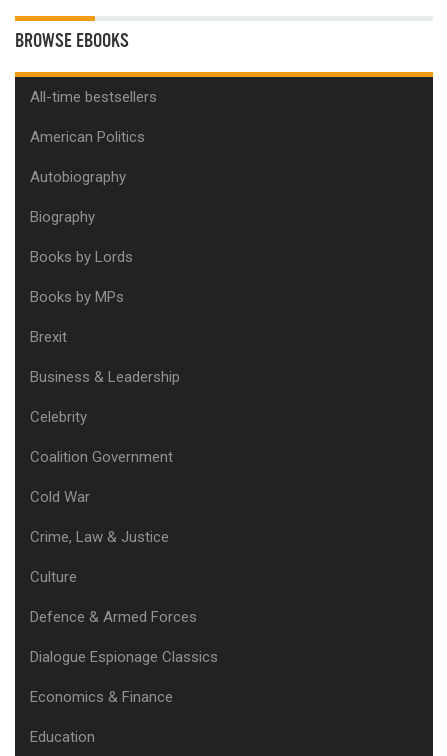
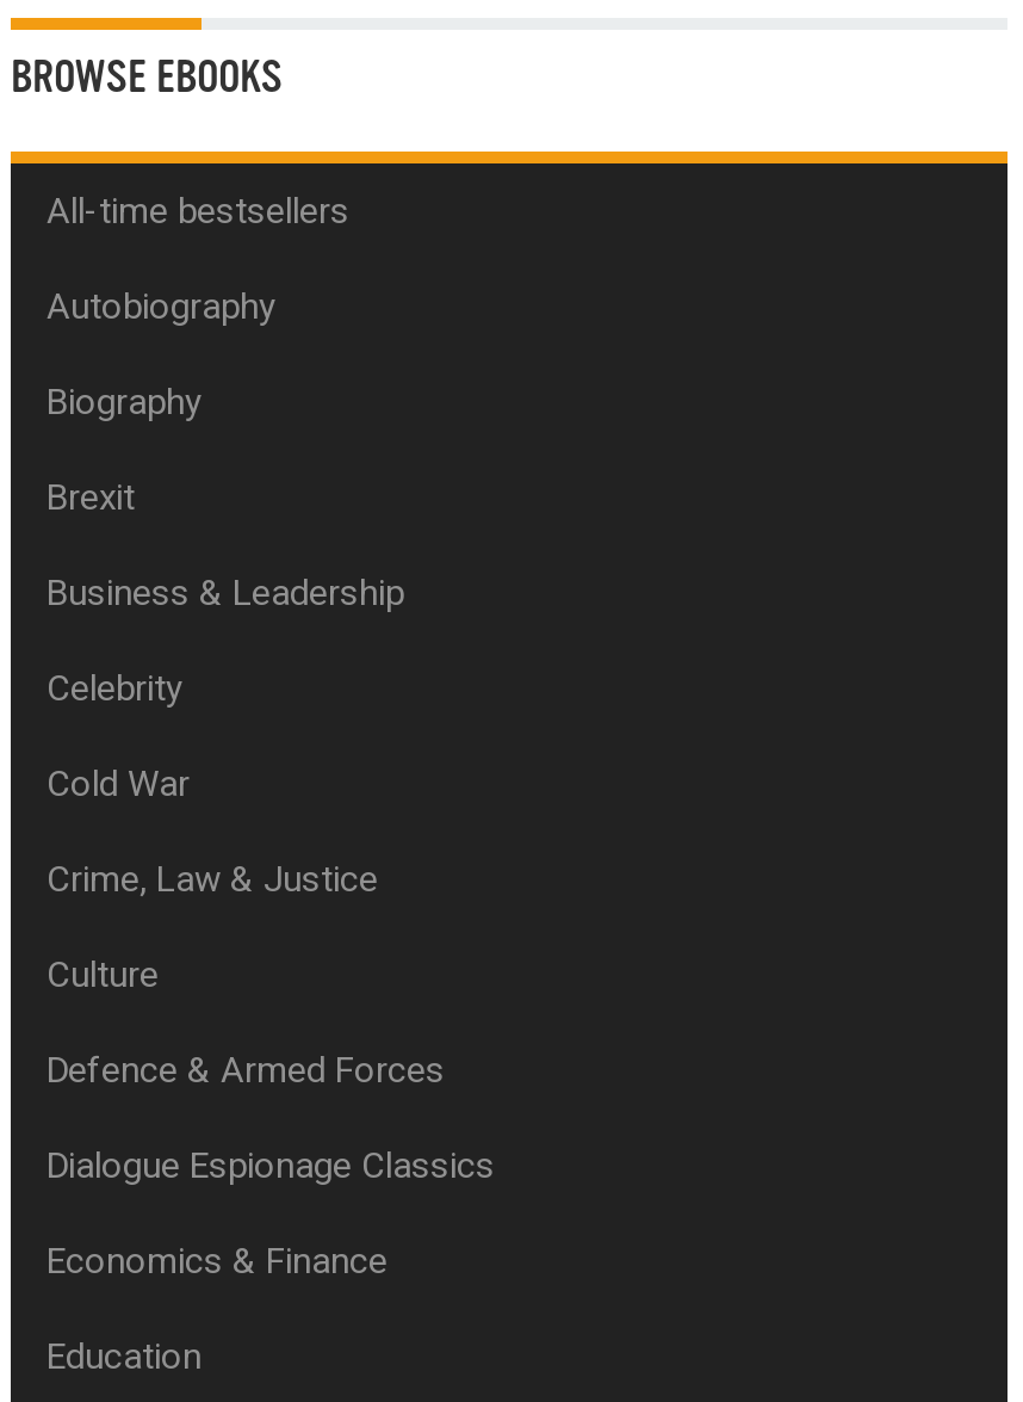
- American Politics

- Books by Lords
- Books by MPs

- Coalition Government
